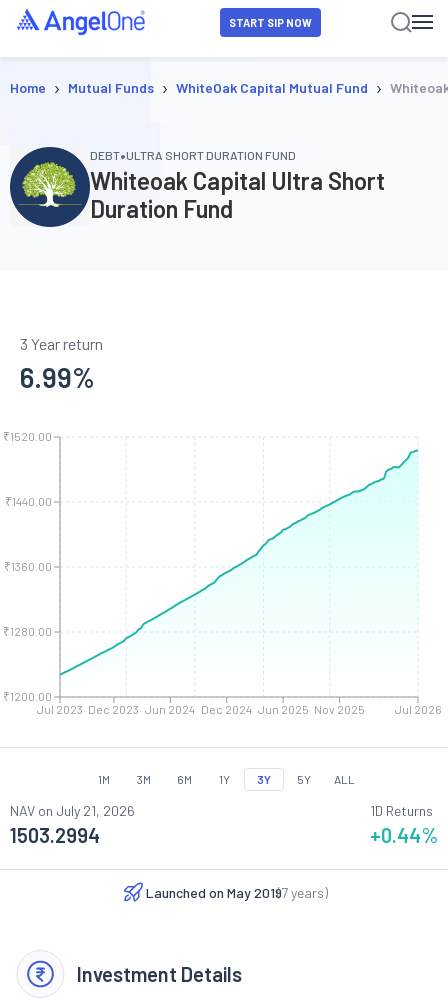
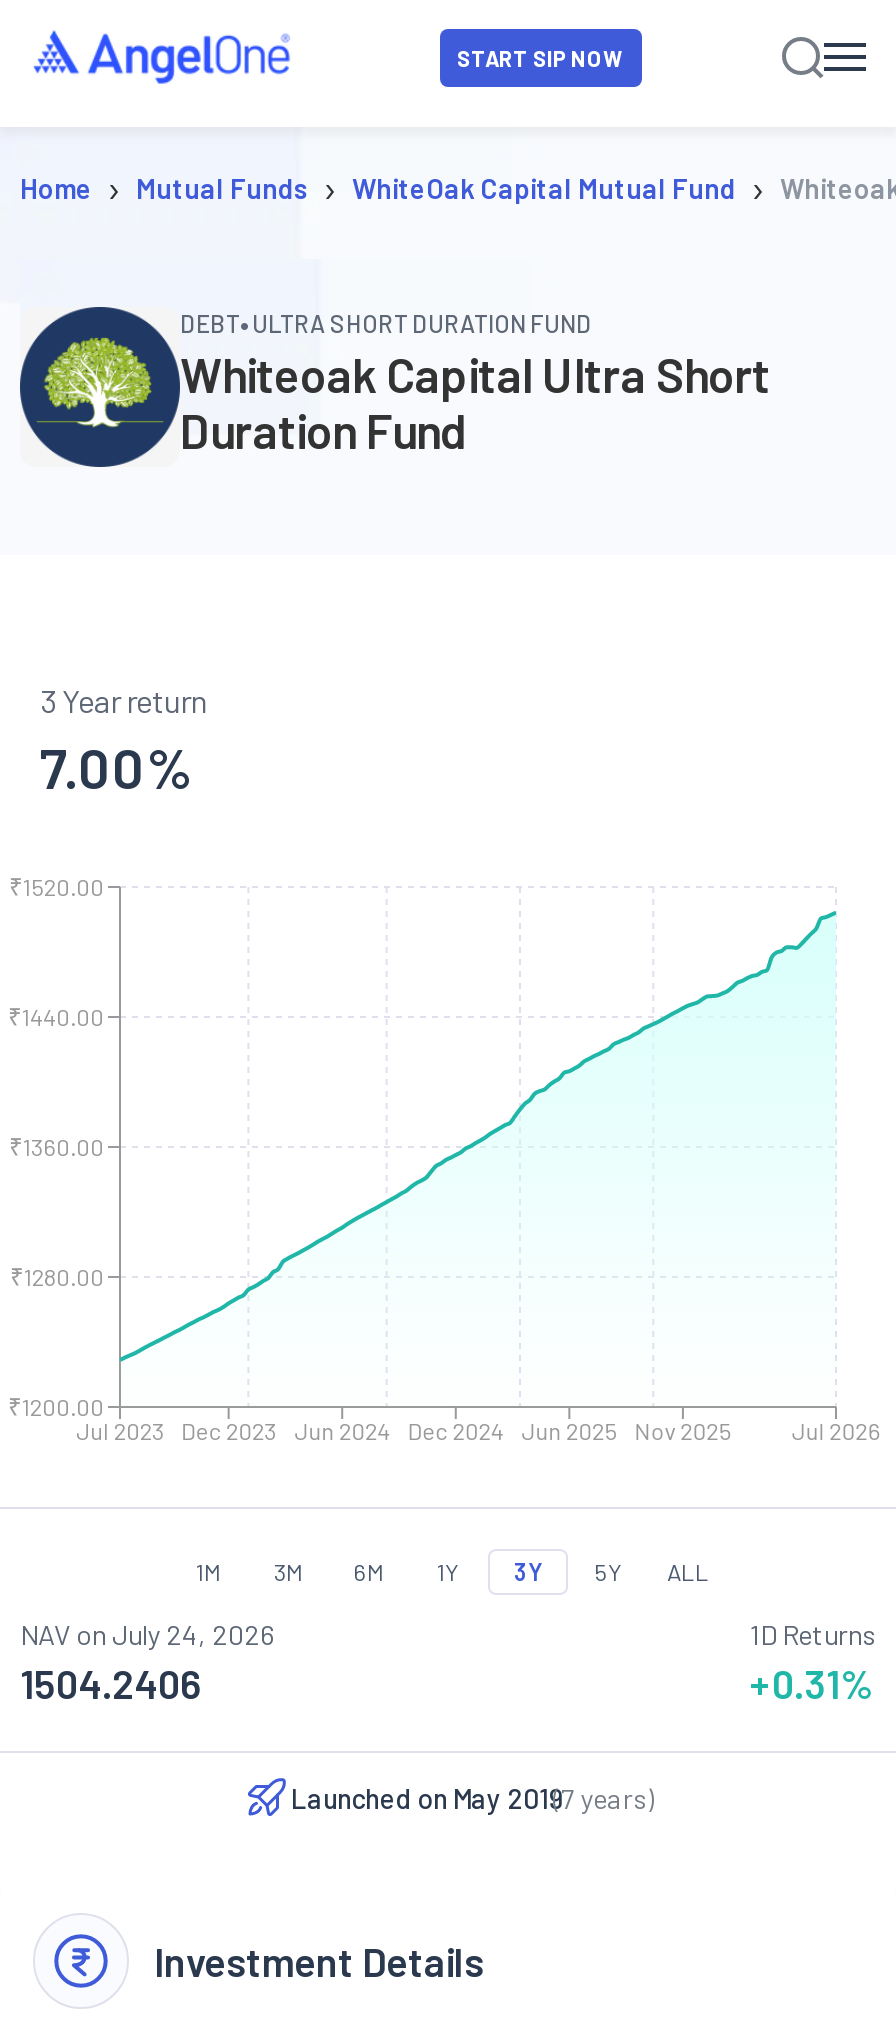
- 6.99%
+ 7.00%

- NAV on July 21, 2026
+ NAV on July 24, 2026

- 1503.2994
+ 1504.2406

- +0.44%
+ +0.31%
